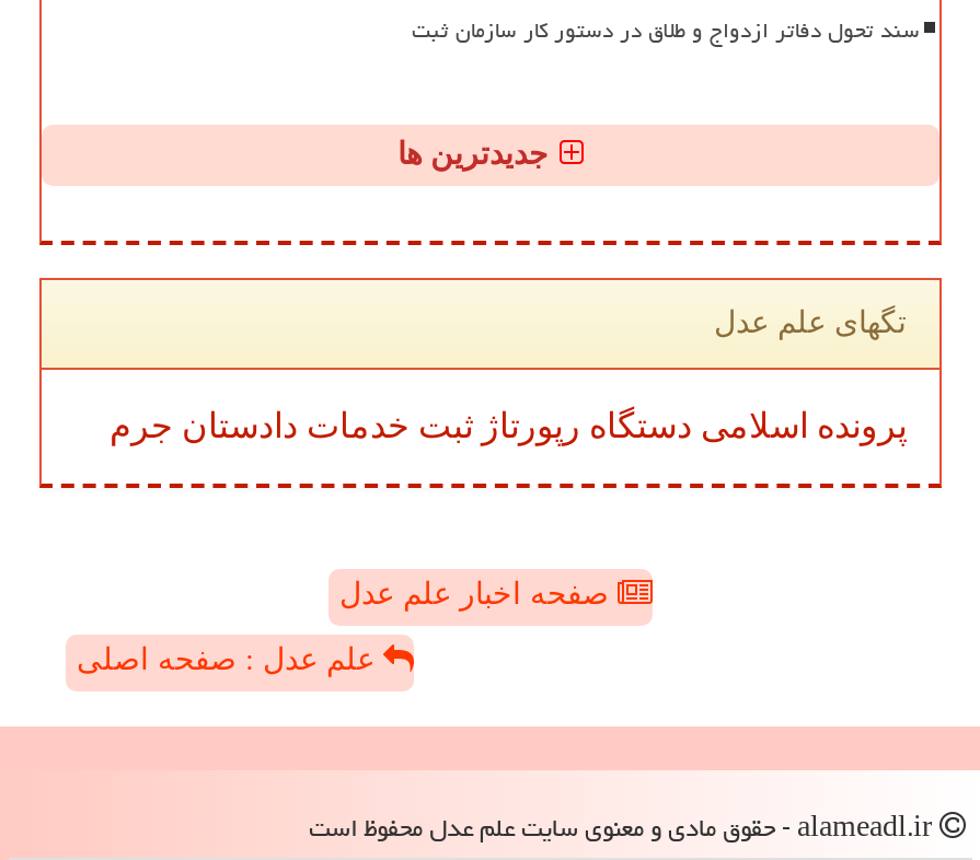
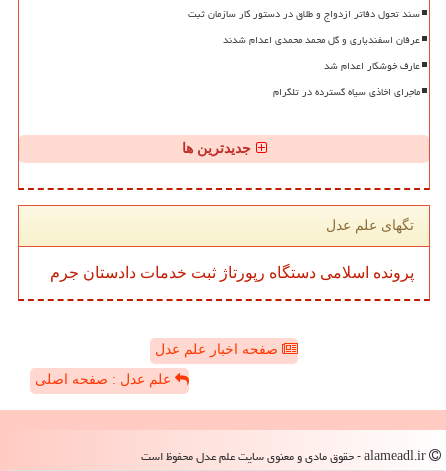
+ عرفان اسفندیاری و گل محمد محمدی اعدام شدند
+ عارف خوشکار اعدام شد
+ ماجرای اخاذی سیاه گسترده در تلگرام
